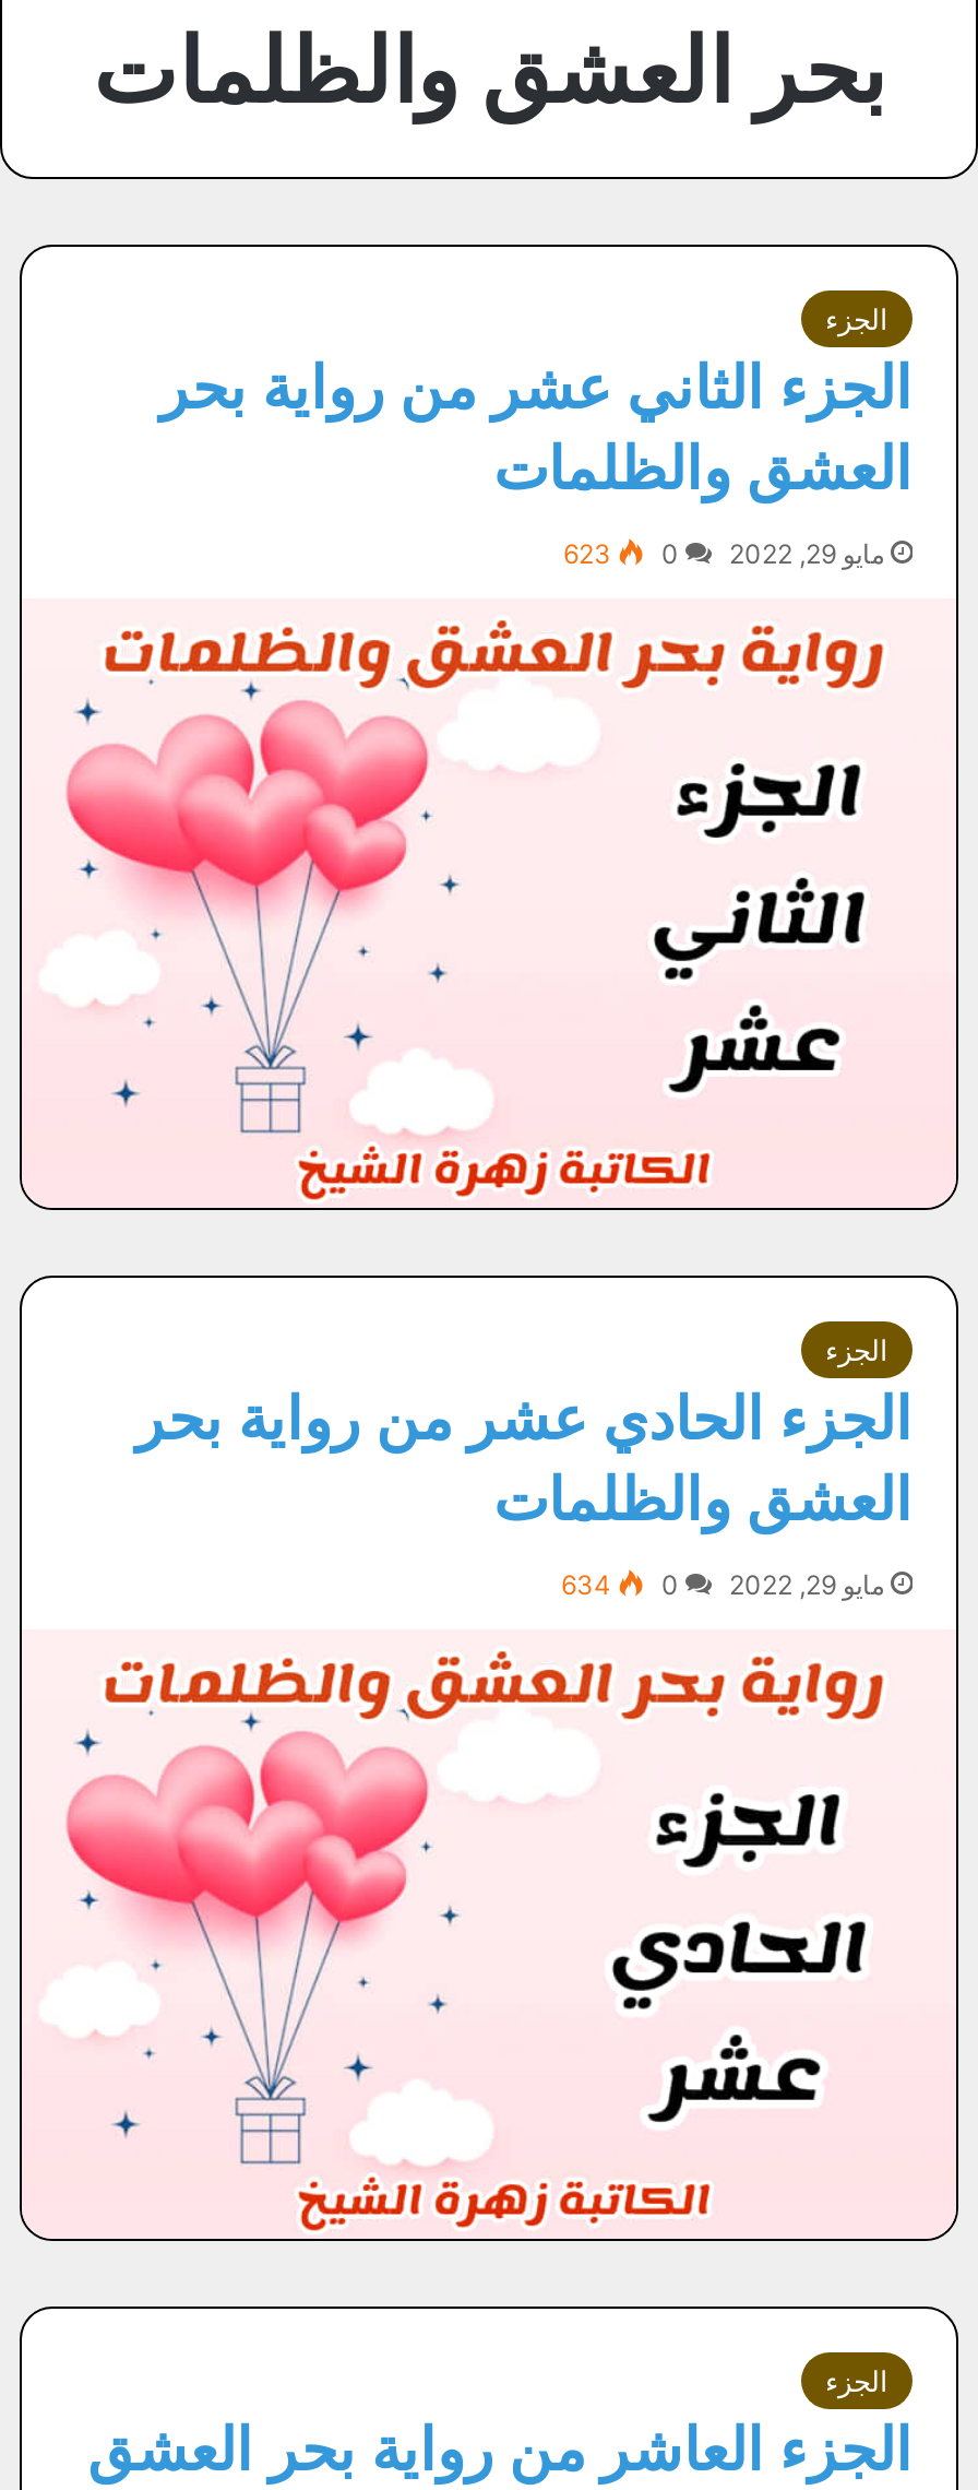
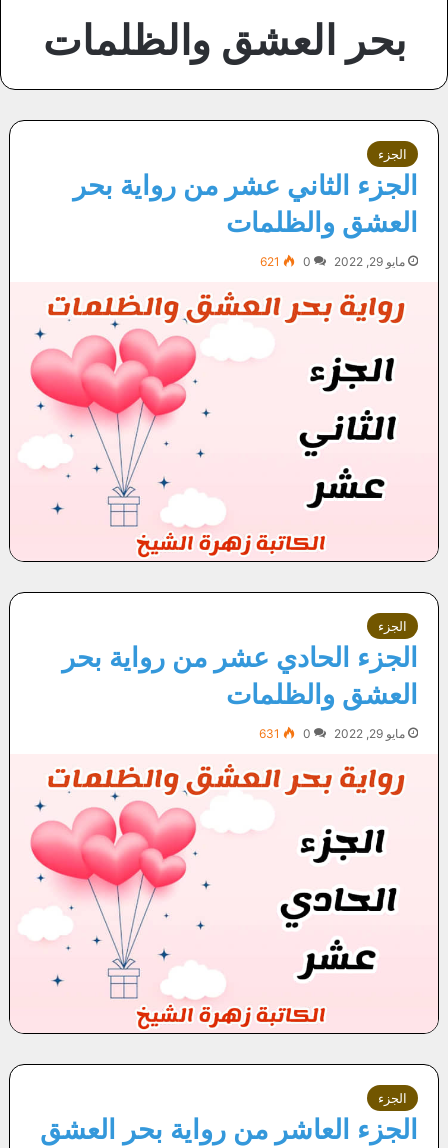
- 623 0
+ 621 0

- 634 0
+ 631 0
